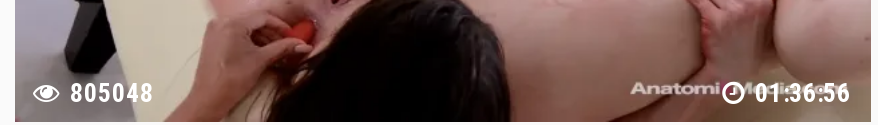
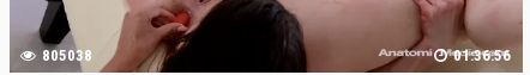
- 805048
+ 805038
